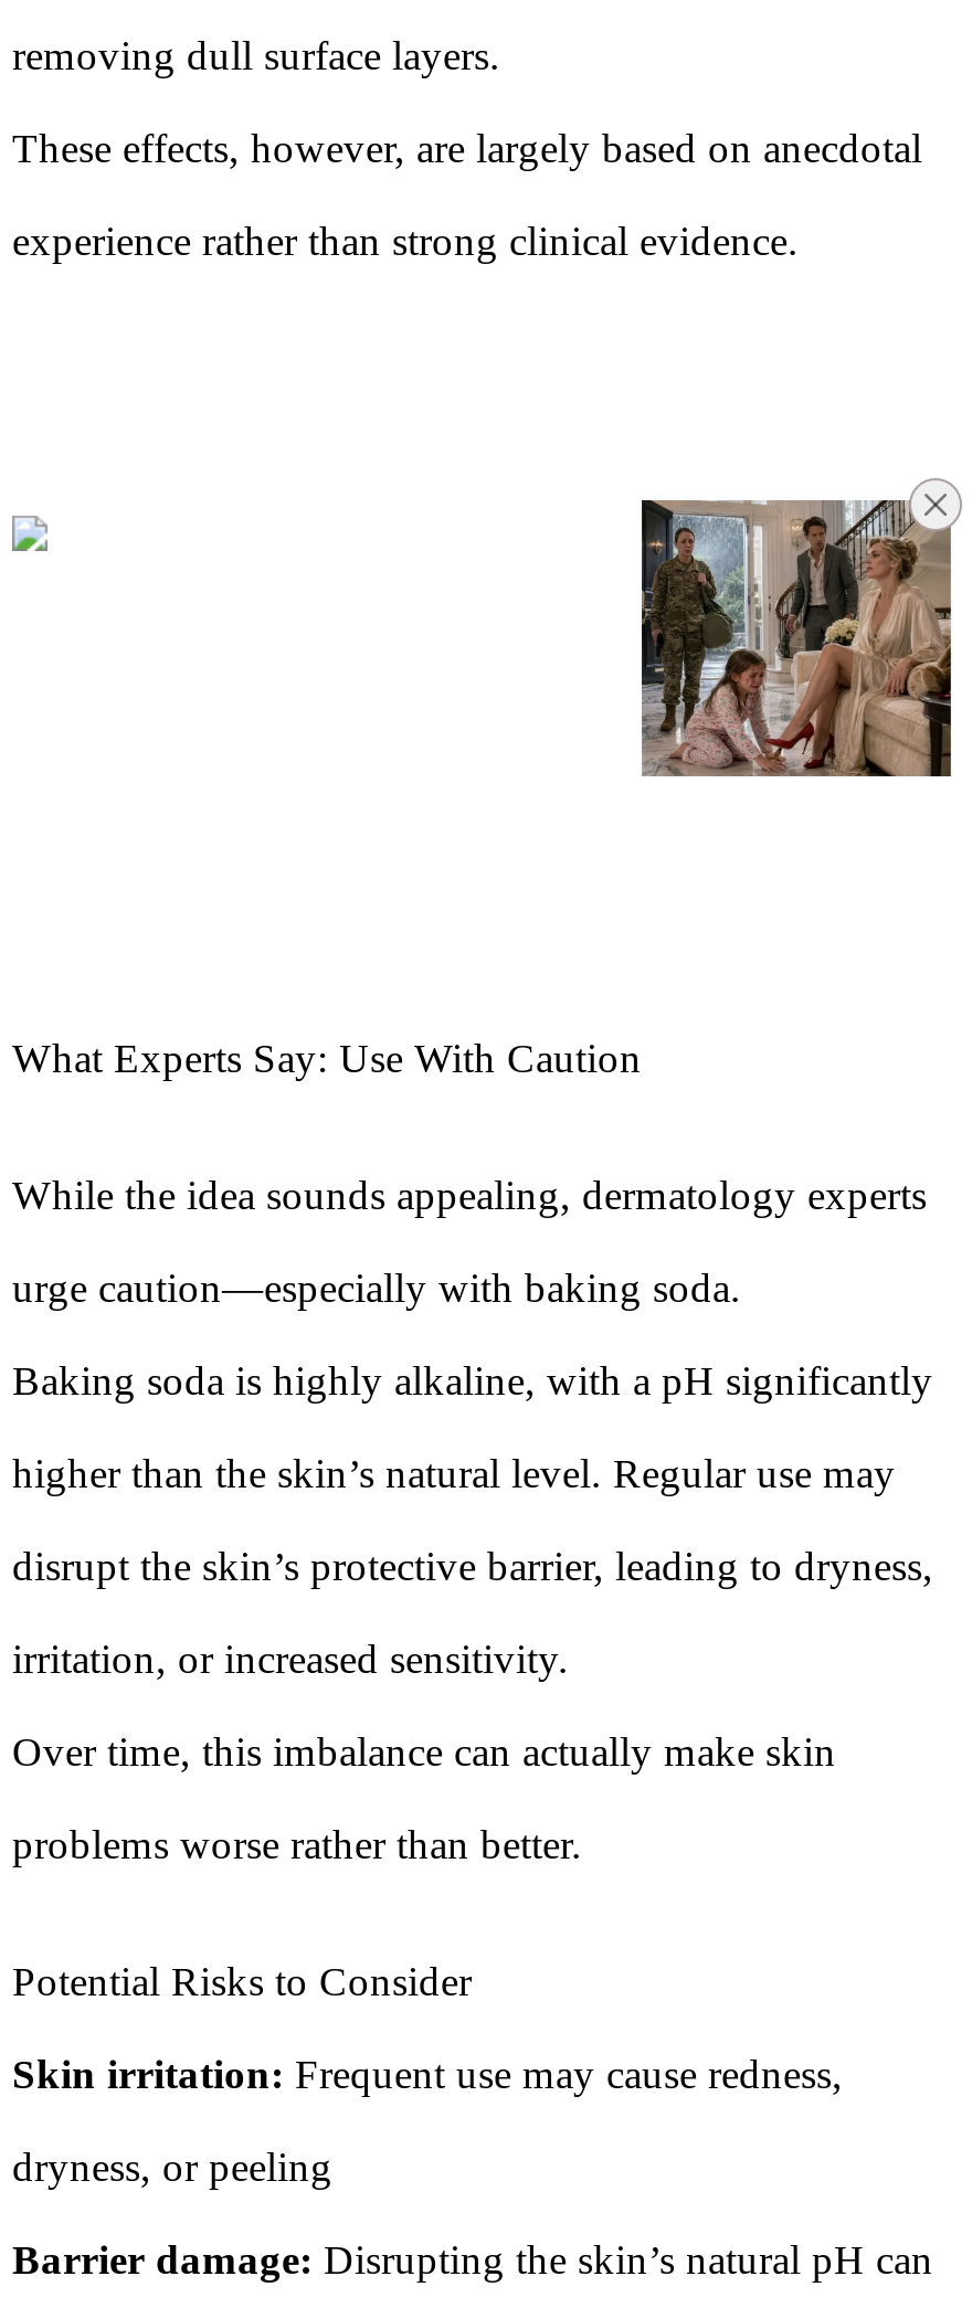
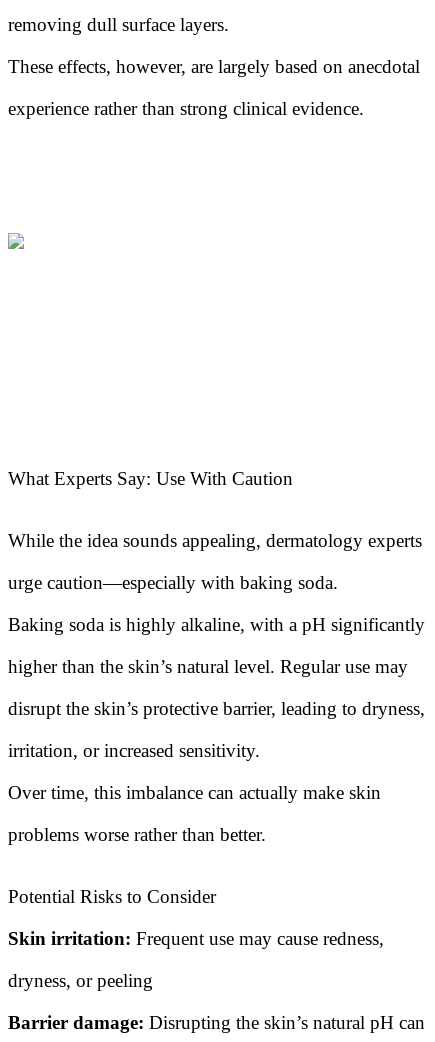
- [image]
